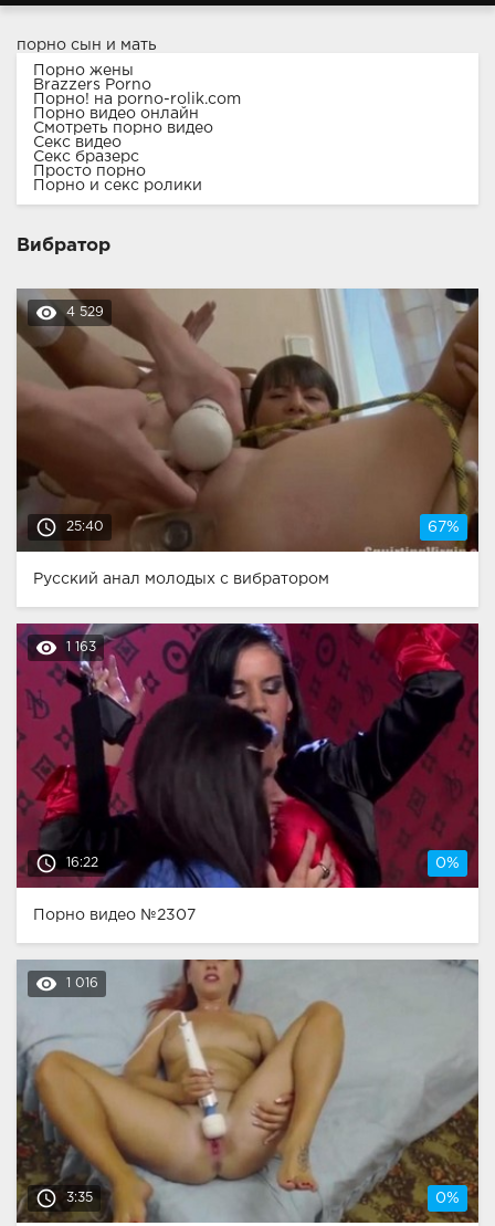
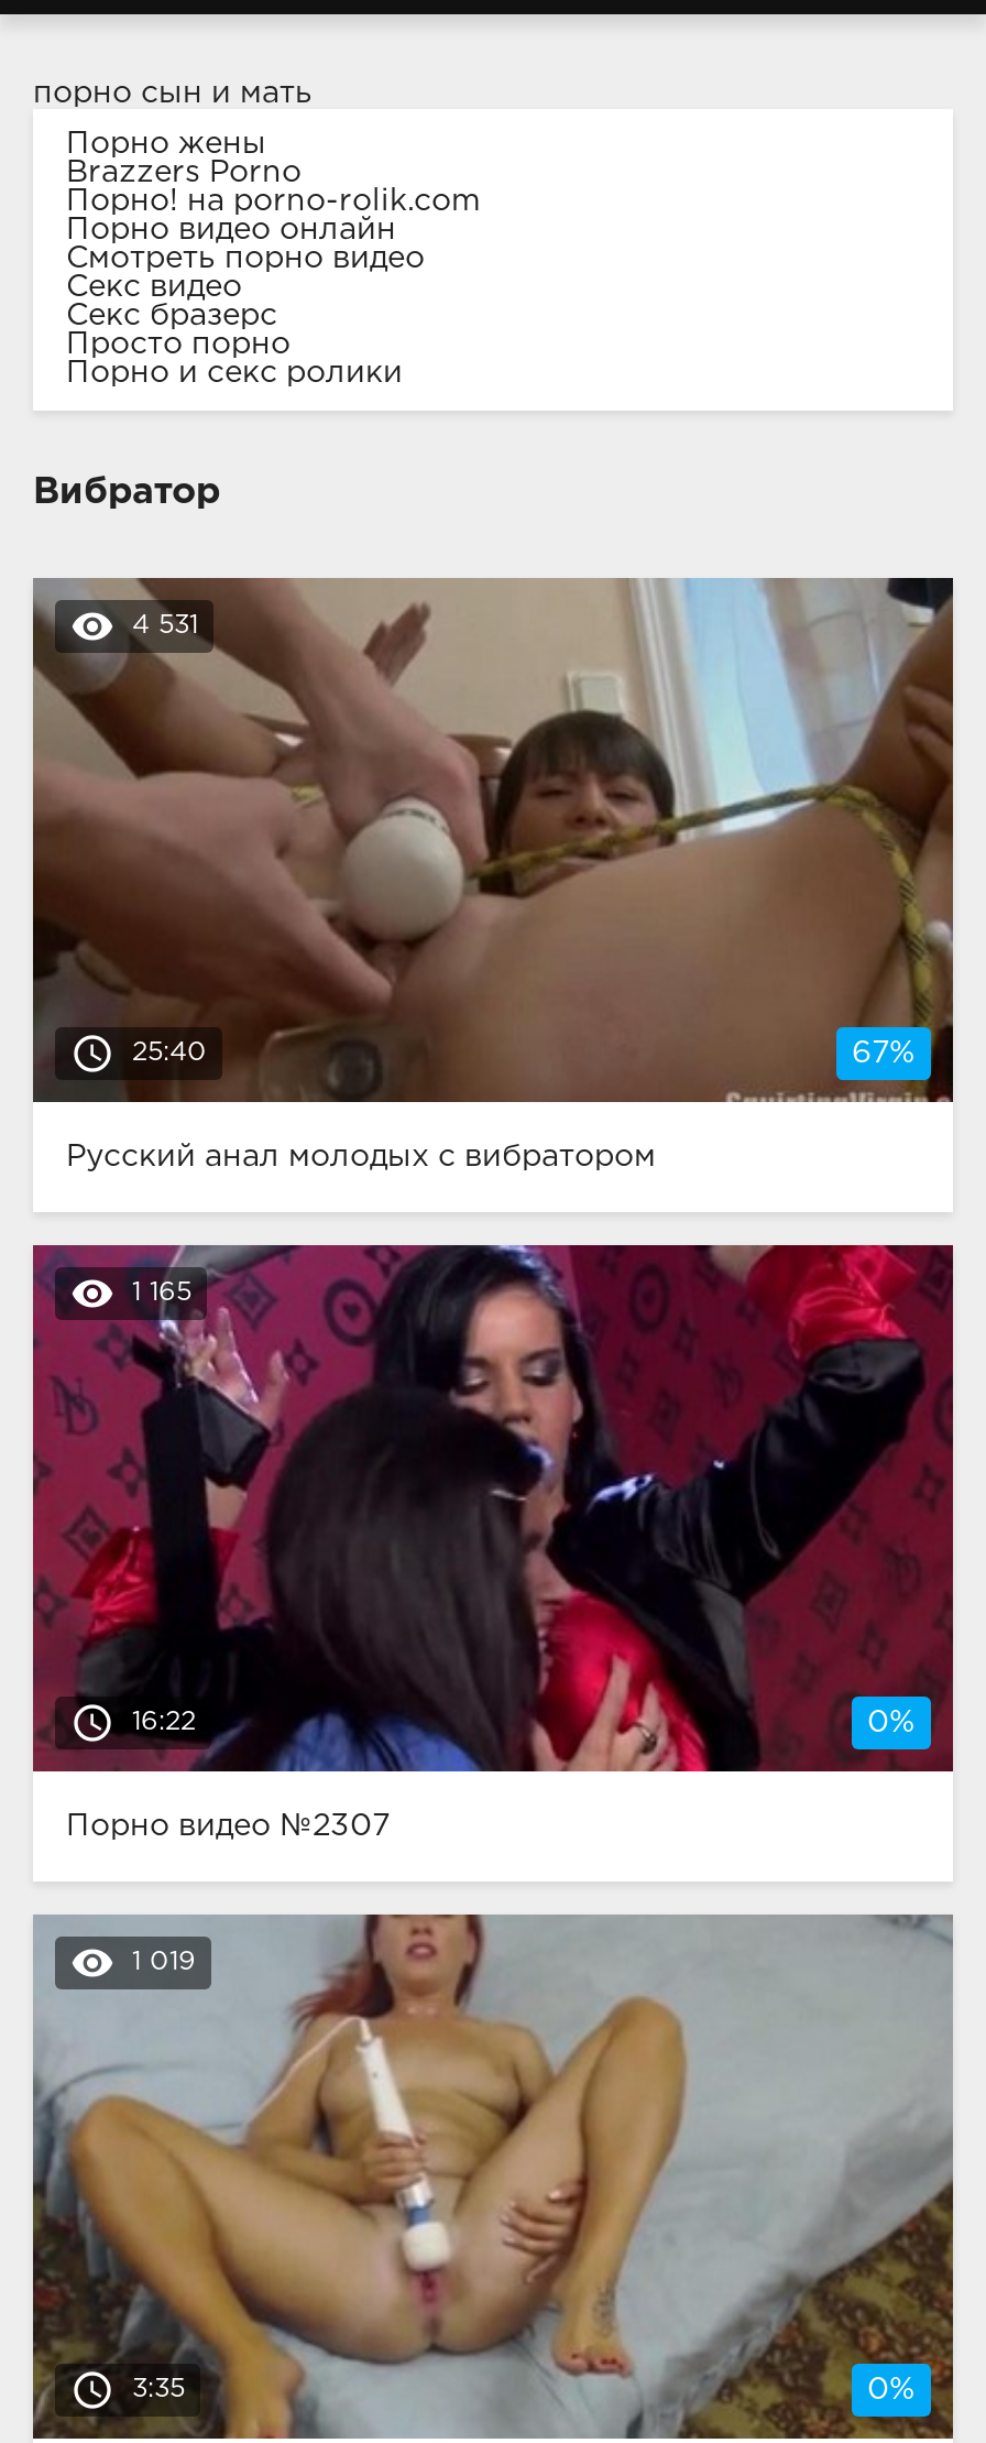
- 4 529
+ 4 531

- 1 163
+ 1 165

- 1 016
+ 1 019
